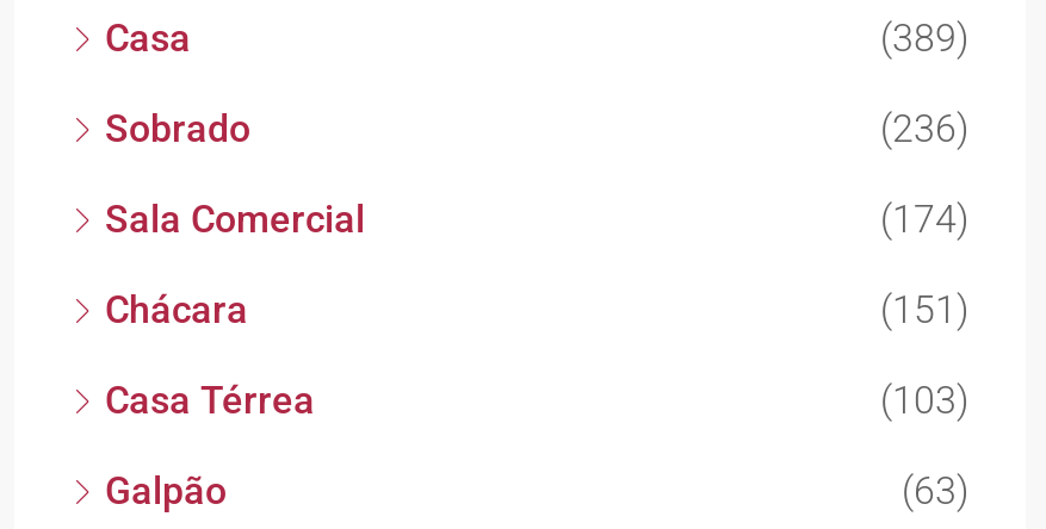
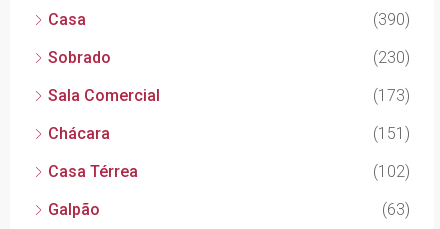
- (389)
+ (390)

- (236)
+ (230)

- (174)
+ (173)

- (103)
+ (102)
